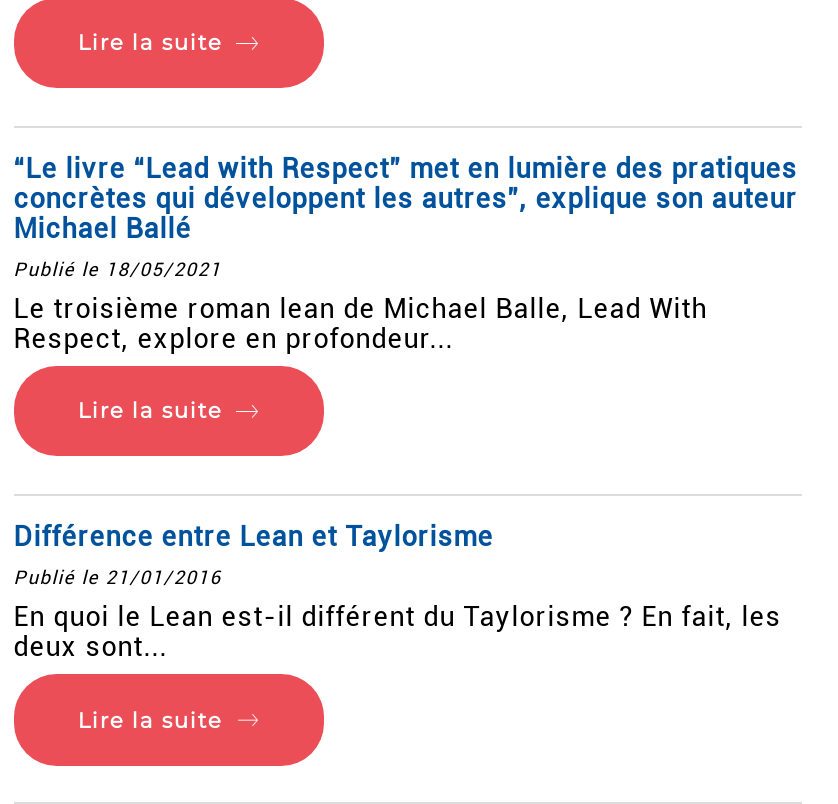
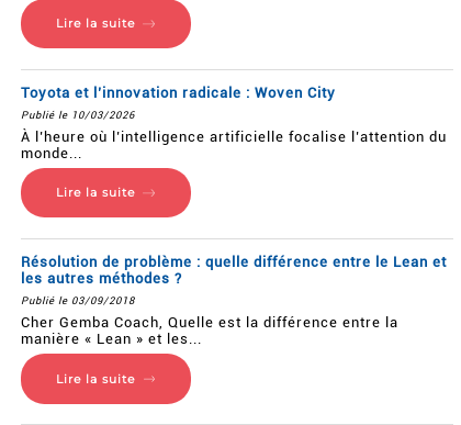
- “Le livre “Lead with Respect” met en lumière des pratiques
- concrètes qui développent les autres”, explique son auteur
- Michael Ballé
- Publié le 18/05/2021
- Le troisième roman lean de Michael Balle, Lead With
- Respect, explore en profondeur...
+ Toyota et l’innovation radicale : Woven City
+ Publié le 10/03/2026
+ À l’heure où l’intelligence artificielle focalise l’attention du
+ monde...

- Différence entre Lean et Taylorisme
- Publié le 21/01/2016
- En quoi le Lean est-il différent du Taylorisme ? En fait, les
- deux sont...
+ Résolution de problème : quelle différence entre le Lean et
+ les autres méthodes ?
+ Publié le 03/09/2018
+ Cher Gemba Coach, Quelle est la différence entre la
+ manière « Lean » et les...
